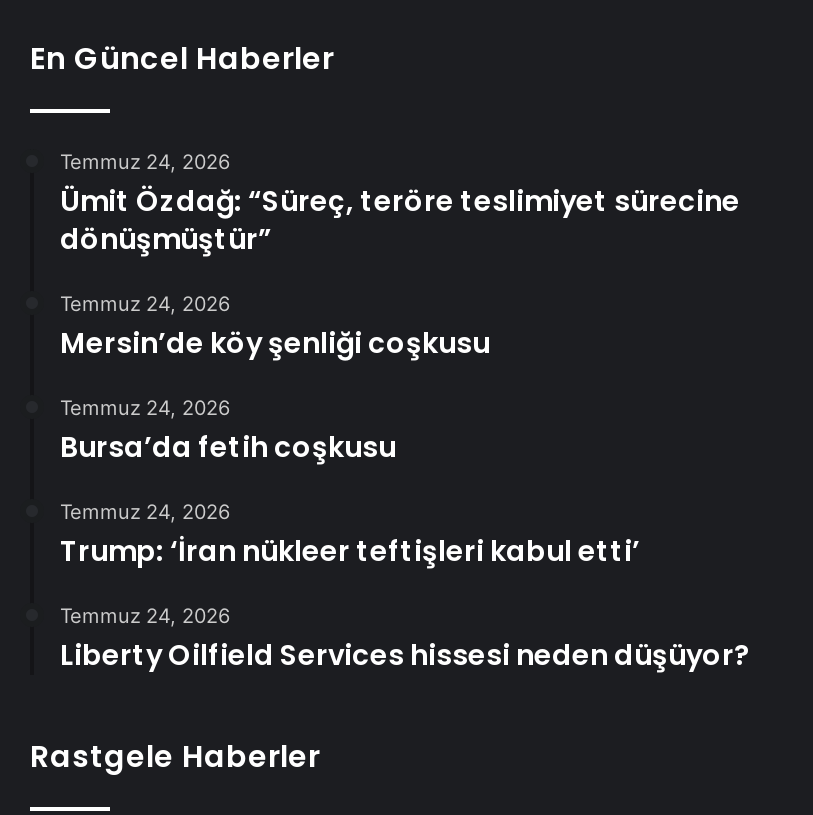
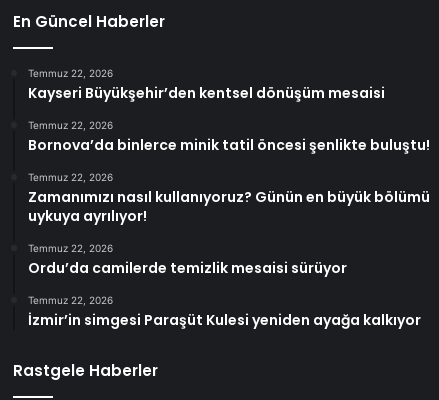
- Temmuz 24, 2026
- Ümit Özdağ: “Süreç, teröre teslimiyet sürecine
- dönüşmüştür”
+ Temmuz 22, 2026
+ Kayseri Büyükşehir’den kentsel dönüşüm mesaisi

- Temmuz 24, 2026
- Mersin’de köy şenliği coşkusu
+ Temmuz 22, 2026
+ Bornova’da binlerce minik tatil öncesi şenlikte buluştu!

- Temmuz 24, 2026
- Bursa’da fetih coşkusu
+ Temmuz 22, 2026
+ Zamanımızı nasıl kullanıyoruz? Günün en büyük bölümü
+ uykuya ayrılıyor!

- Temmuz 24, 2026
- Trump: ‘İran nükleer teftişleri kabul etti’
+ Temmuz 22, 2026
+ Ordu’da camilerde temizlik mesaisi sürüyor

- Temmuz 24, 2026
- Liberty Oilfield Services hissesi neden düşüyor?
+ Temmuz 22, 2026
+ İzmir’in simgesi Paraşüt Kulesi yeniden ayağa kalkıyor
